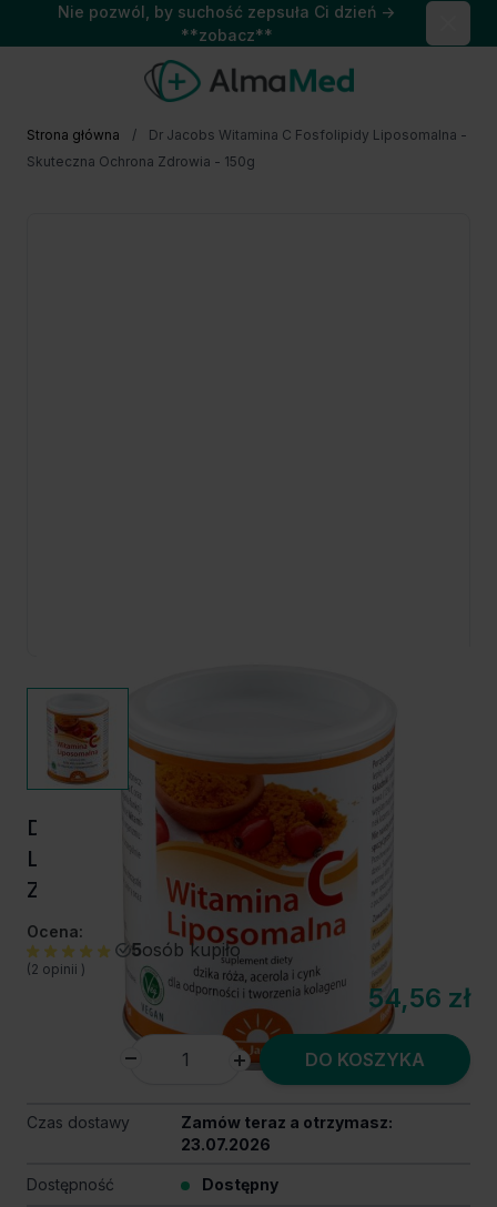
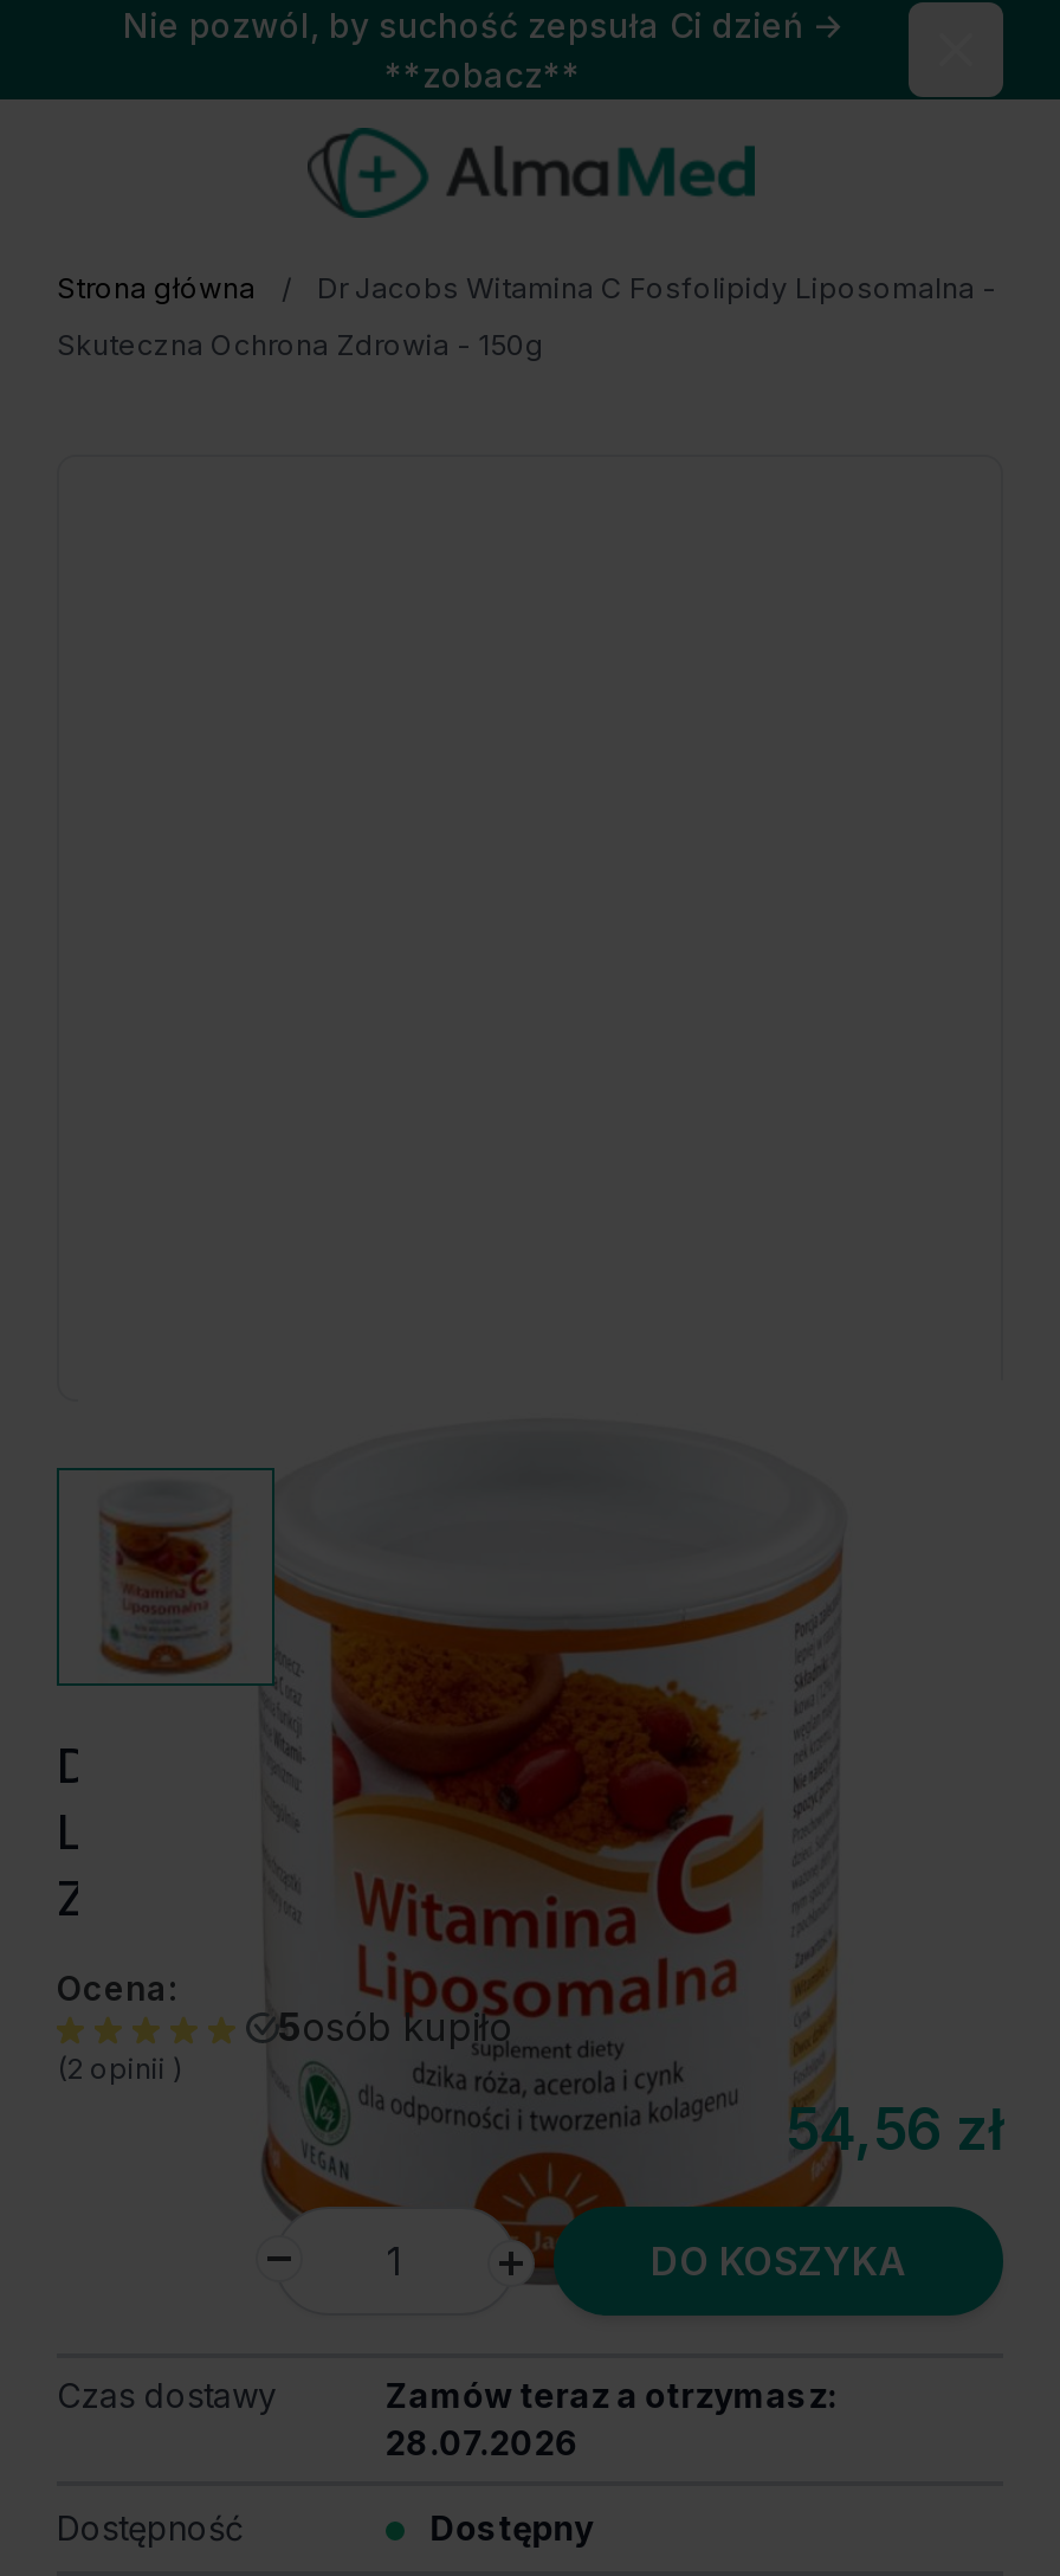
- 23.07.2026
+ 28.07.2026
